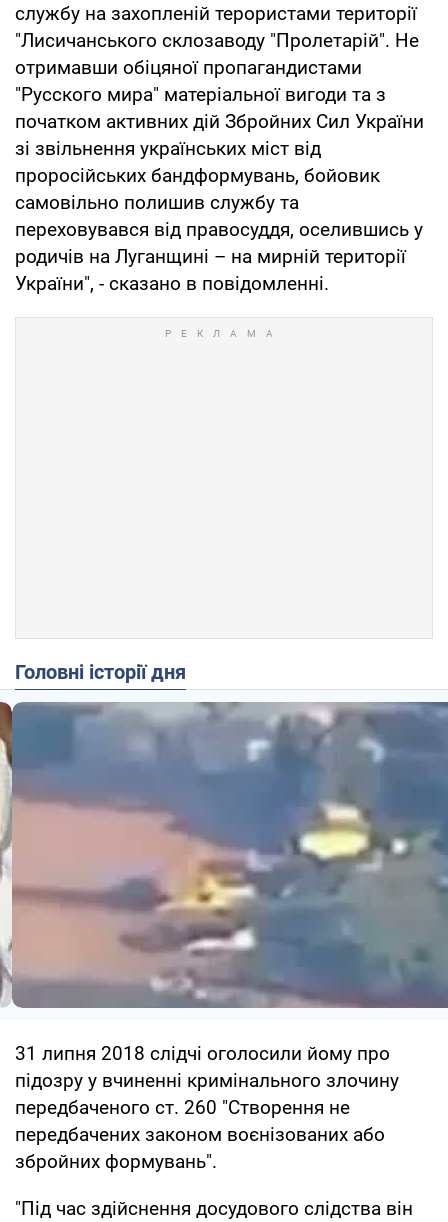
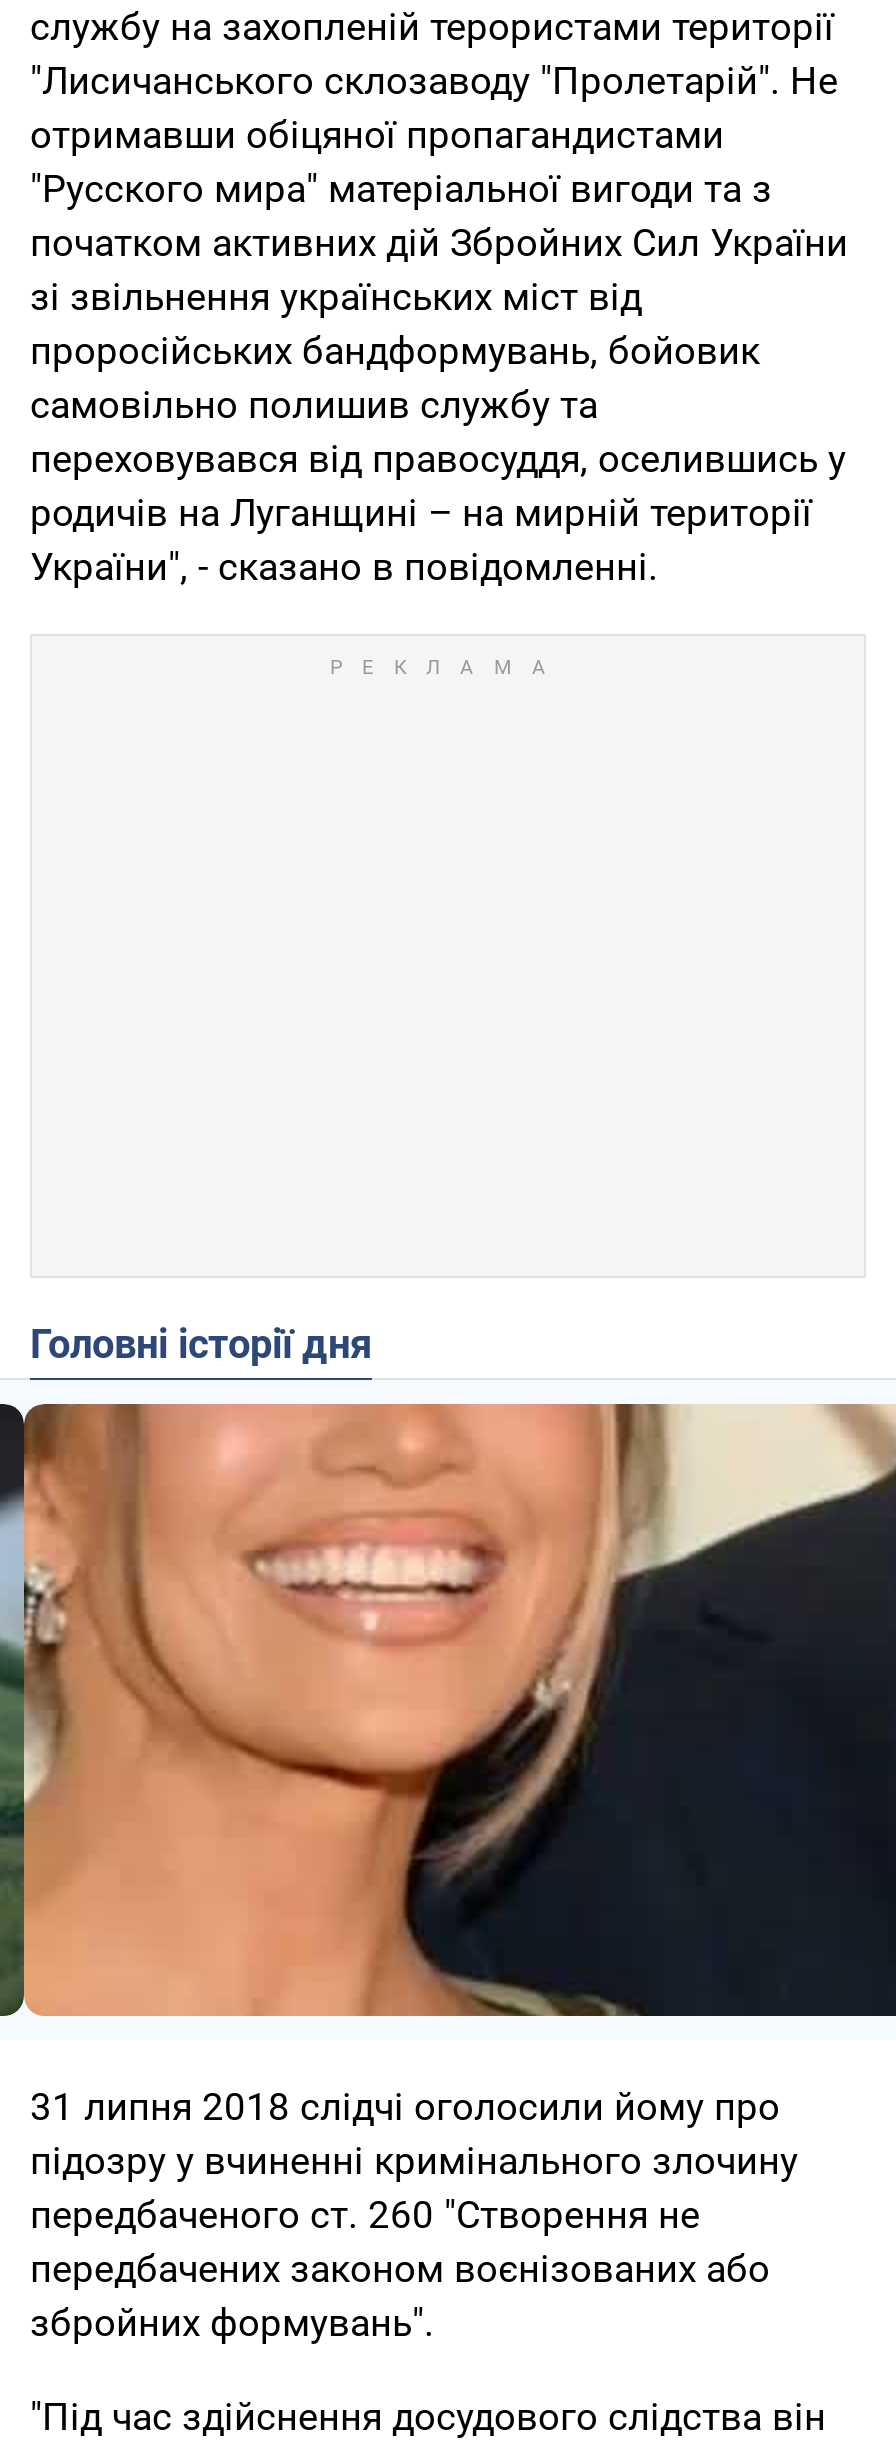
- [image]
+ [image]
